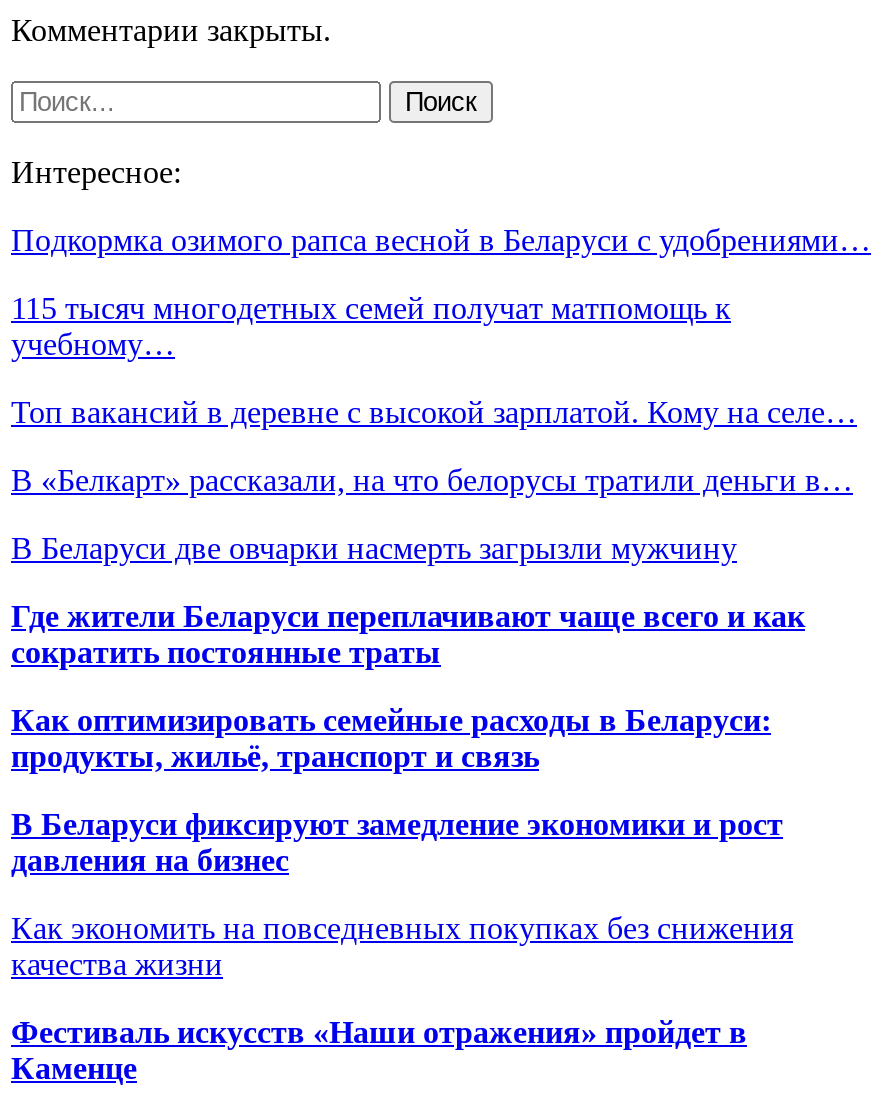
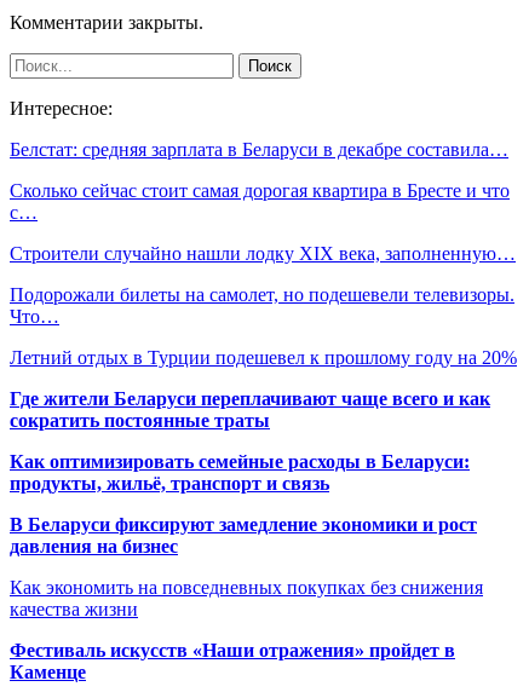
- Подкормка озимого рапса весной в Беларуси с удобрениями…
+ Белстат: средняя зарплата в Беларуси в декабре составила…

- 115 тысяч многодетных семей получат матпомощь к
- учебному…
+ Сколько сейчас стоит самая дорогая квартира в Бресте и что
+ с…

- Топ вакансий в деревне с высокой зарплатой. Кому на селе…
+ Строители случайно нашли лодку XIX века, заполненную…

- В «Белкарт» рассказали, на что белорусы тратили деньги в…
+ Подорожали билеты на самолет, но подешевели телевизоры.
+ Что…

- В Беларуси две овчарки насмерть загрызли мужчину
+ Летний отдых в Турции подешевел к прошлому году на 20%
